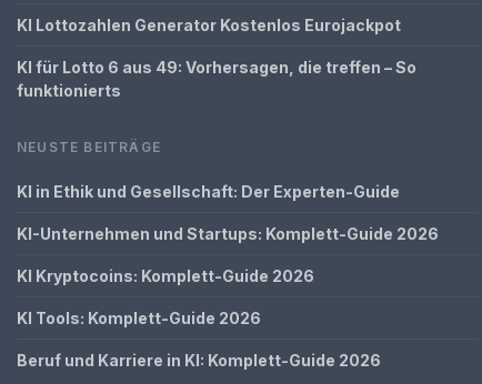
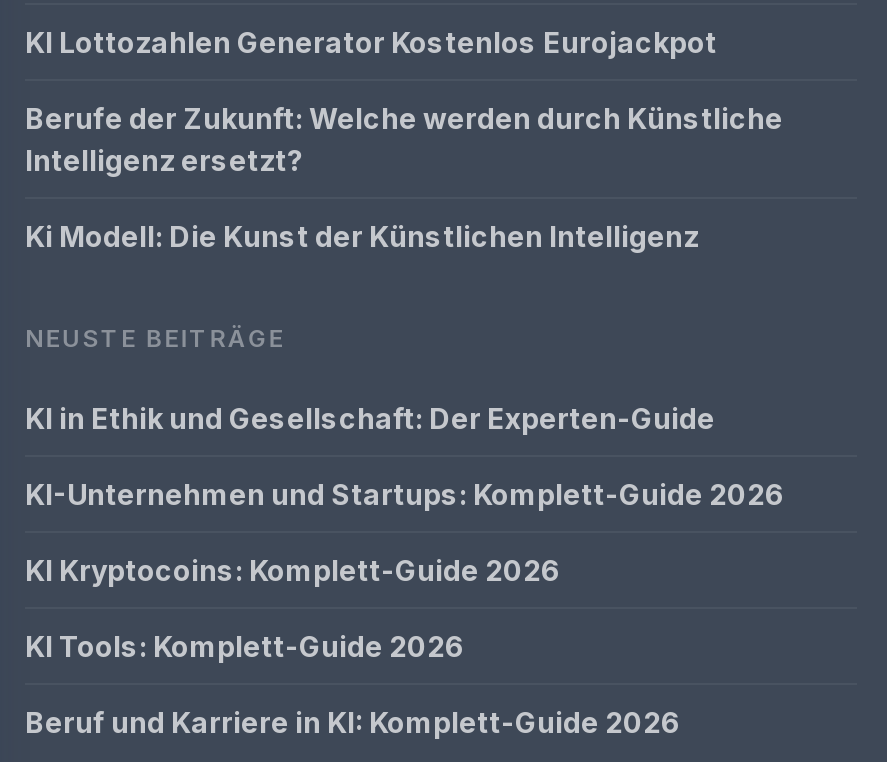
- KI für Lotto 6 aus 49: Vorhersagen, die treffen – So
- funktionierts
+ Berufe der Zukunft: Welche werden durch Künstliche
+ Intelligenz ersetzt?
+ Ki Modell: Die Kunst der Künstlichen Intelligenz
